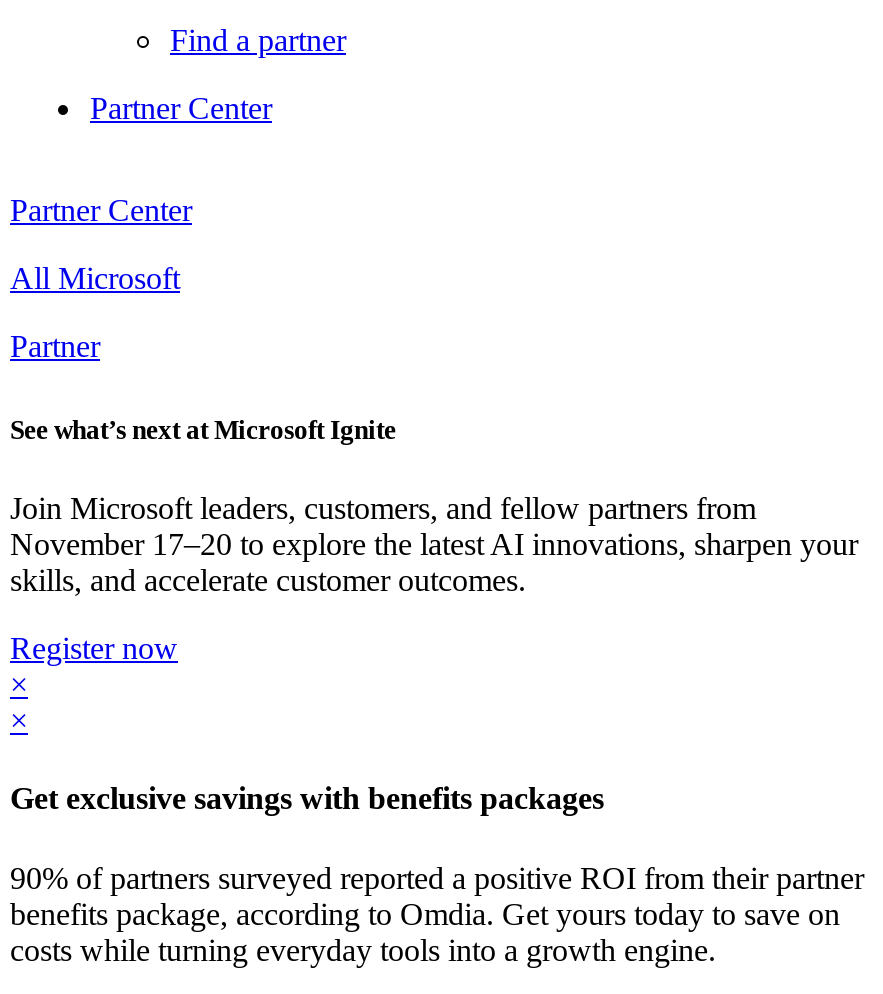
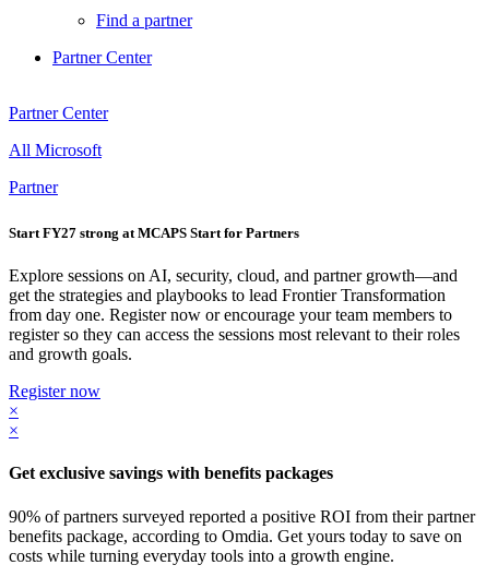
- See what’s next at Microsoft Ignite
+ Start FY27 strong at MCAPS Start for Partners

- Join Microsoft leaders, customers, and fellow partners from
- November 17–20 to explore the latest AI innovations, sharpen your
- skills, and accelerate customer outcomes.
+ Explore sessions on AI, security, cloud, and partner growth—and
+ get the strategies and playbooks to lead Frontier Transformation
+ from day one. Register now or encourage your team members to
+ register so they can access the sessions most relevant to their roles
+ and growth goals.
